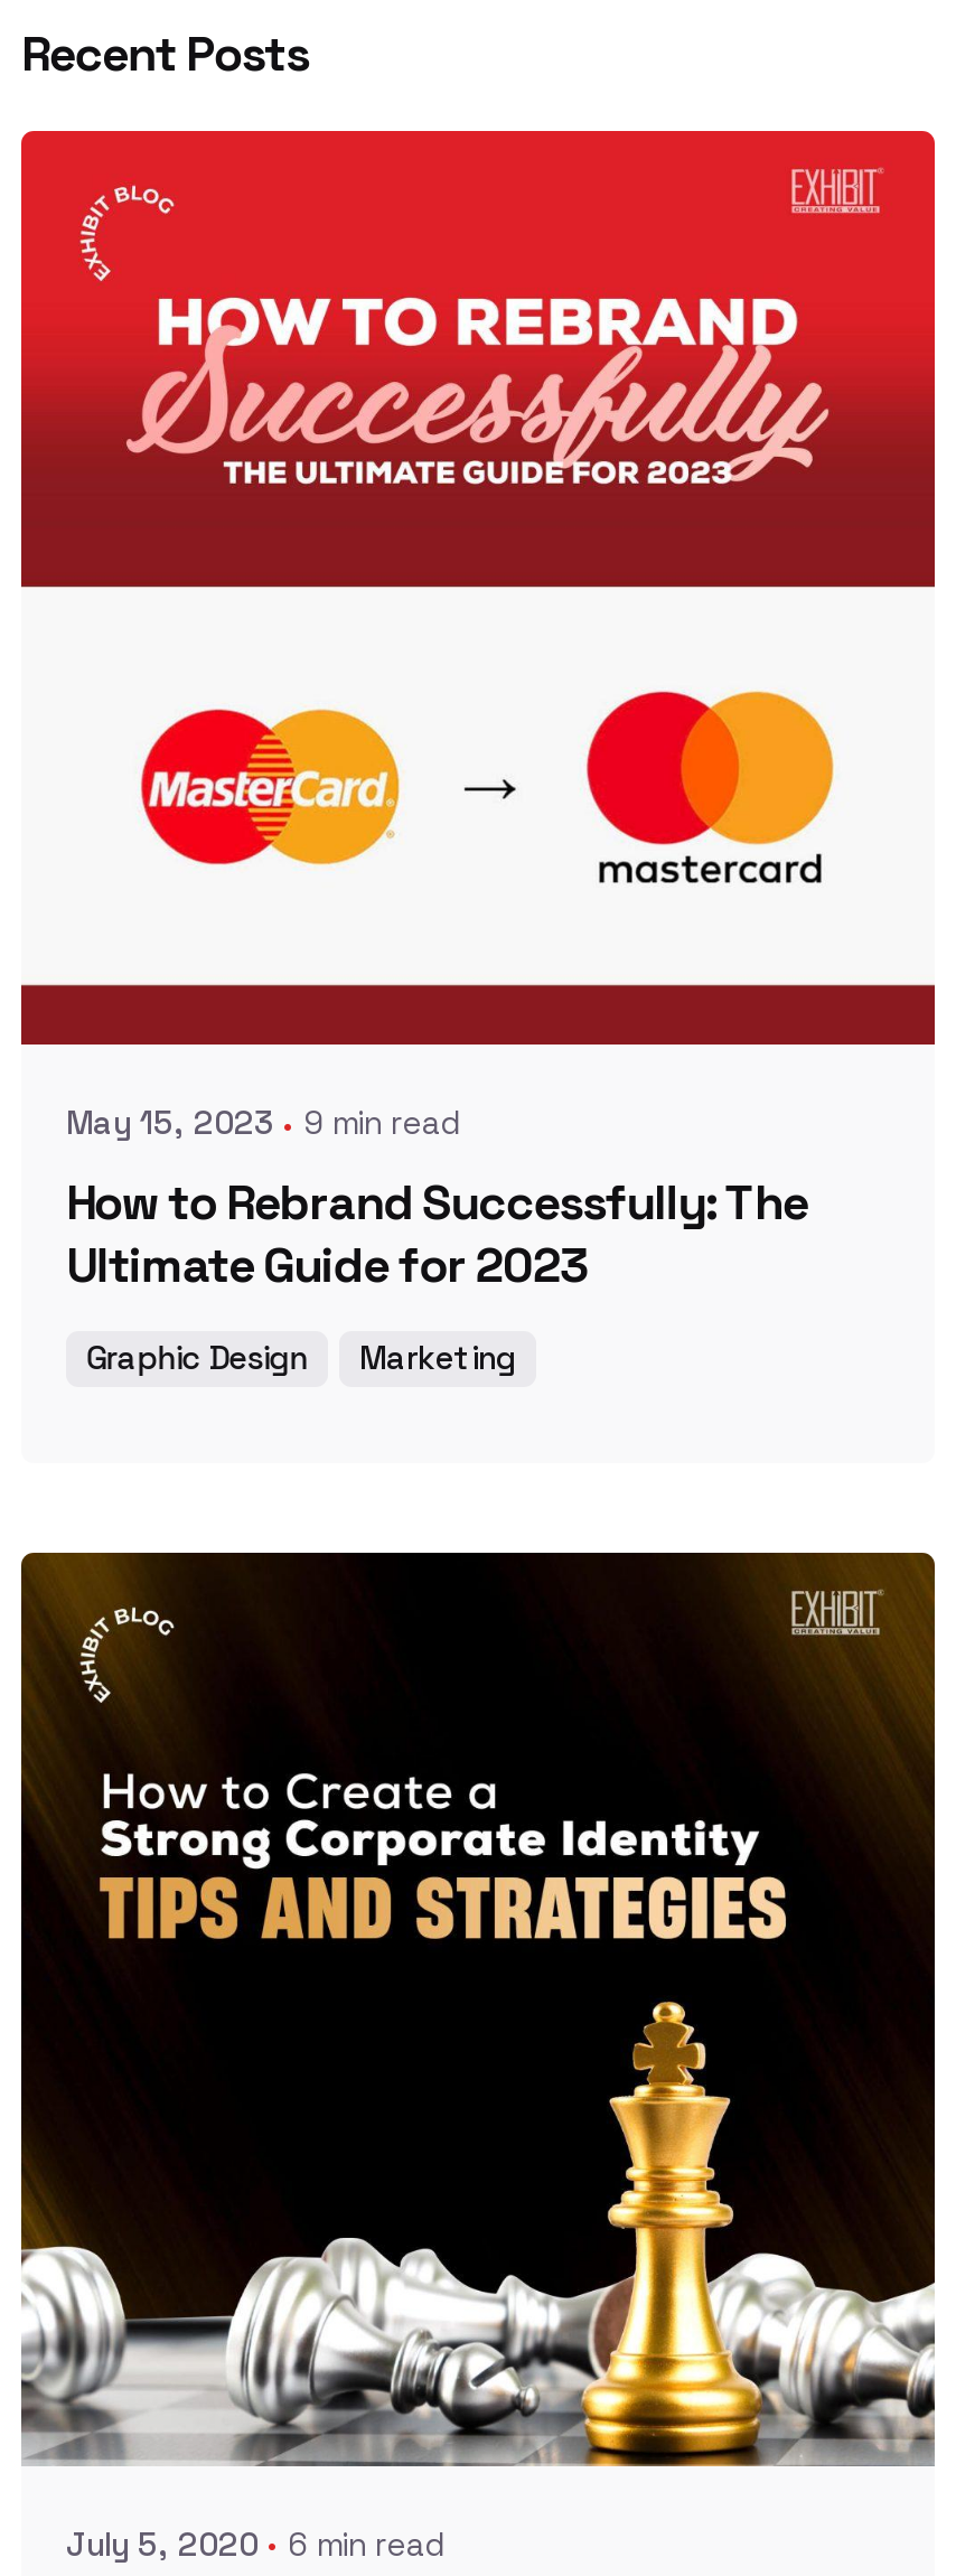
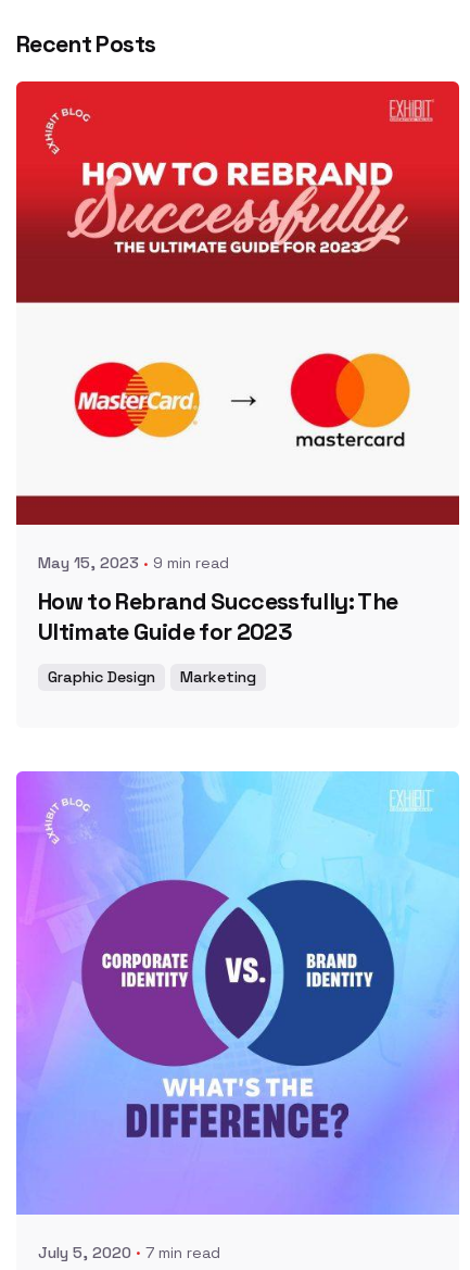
- [image]
- July 5, 2020 6 min read
+ [image]
+ July 5, 2020 7 min read
